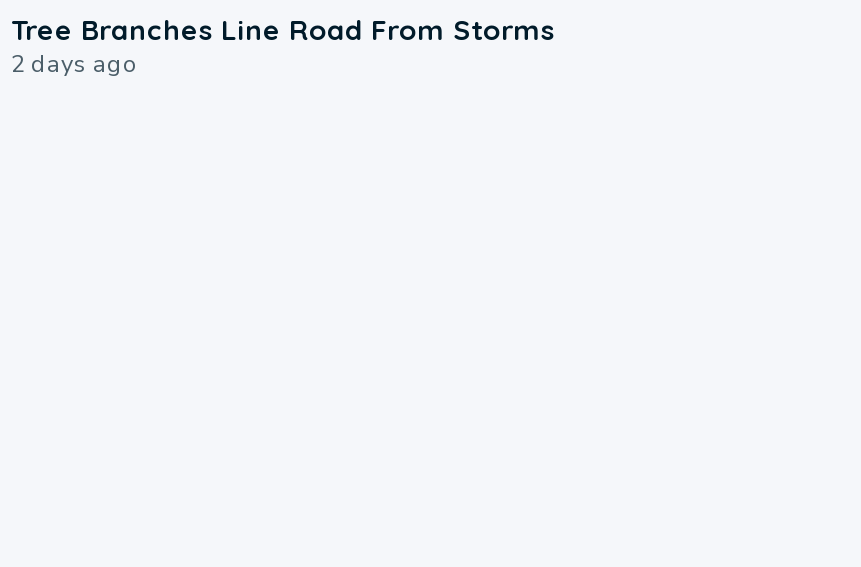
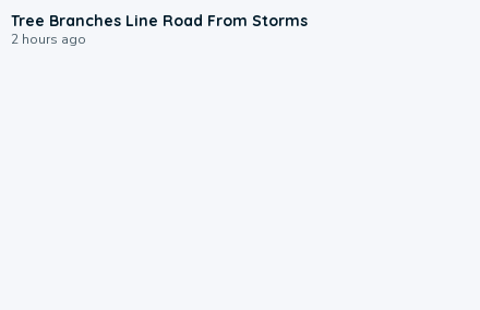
- 2 days ago
+ 2 hours ago
